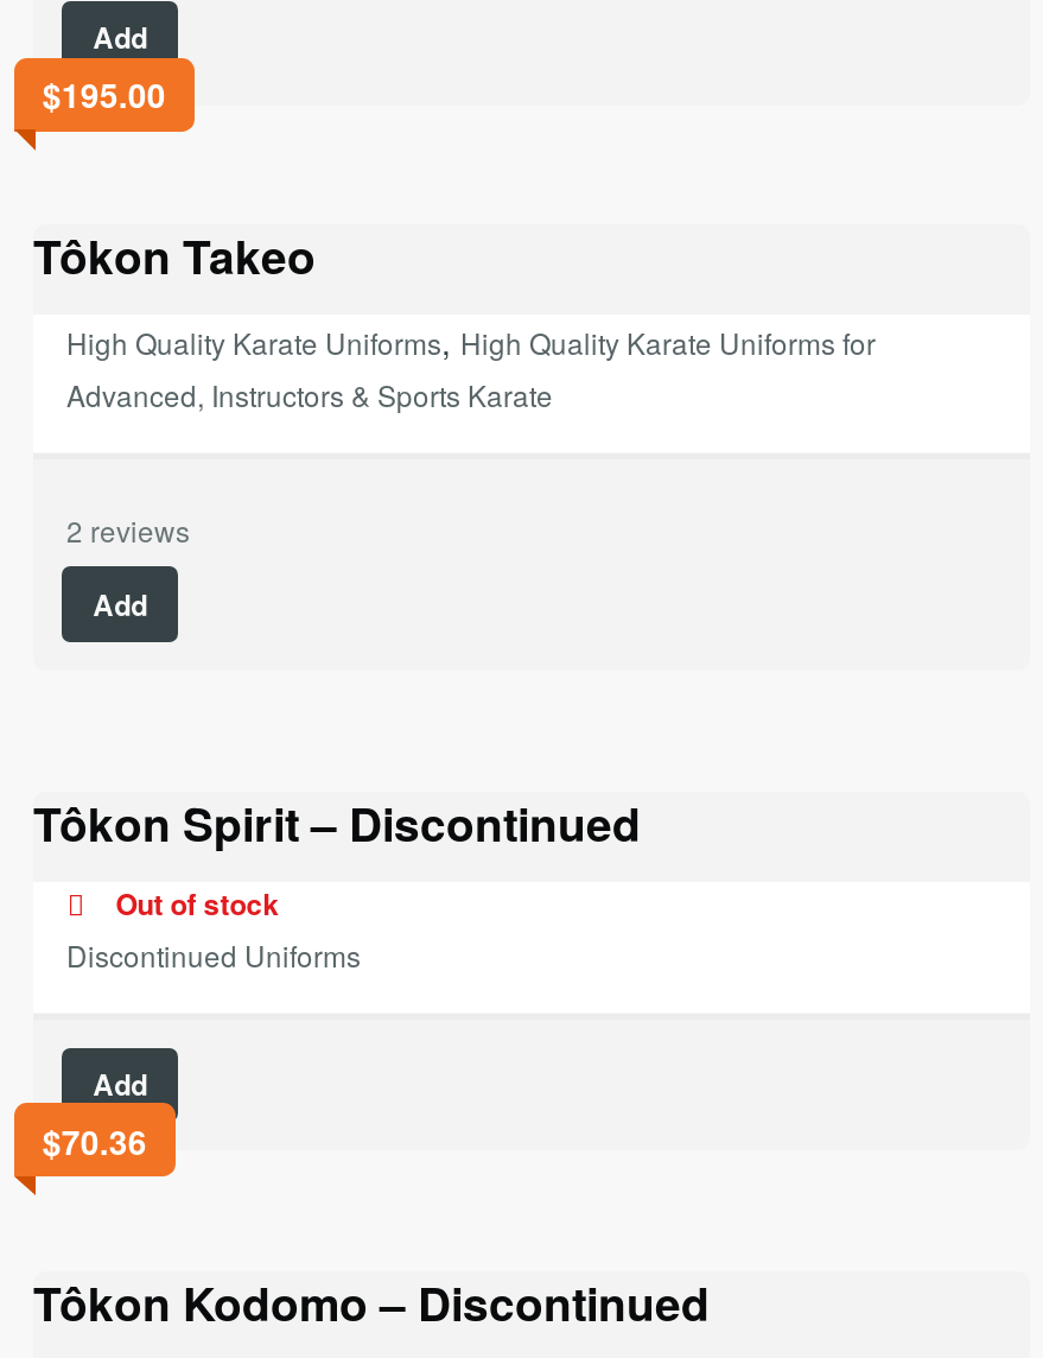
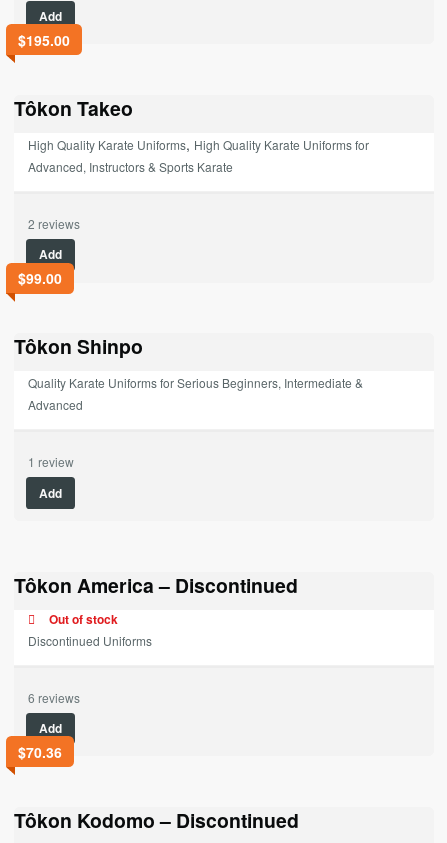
- Tôkon Spirit – Discontinued
+ $99.00
+ Tôkon Shinpo
+ Quality Karate Uniforms for Serious Beginners, Intermediate &
+ Advanced
+ 1 review
+ Add
+ Tôkon America – Discontinued

+ 6 reviews
